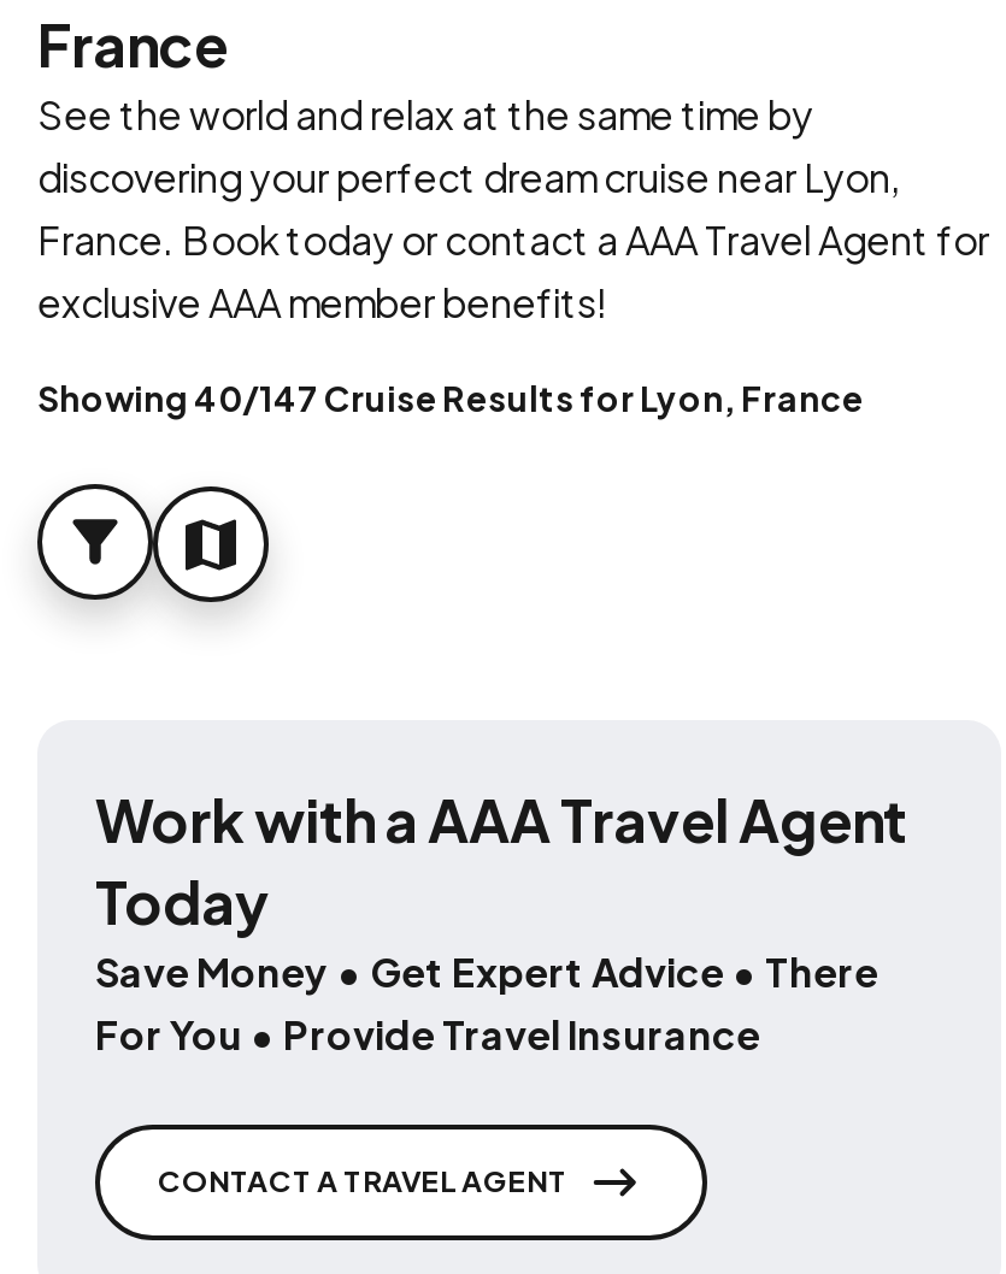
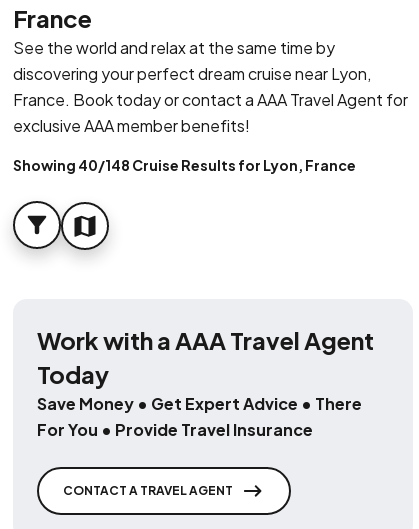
- Showing 40/147 Cruise Results for Lyon, France
+ Showing 40/148 Cruise Results for Lyon, France
